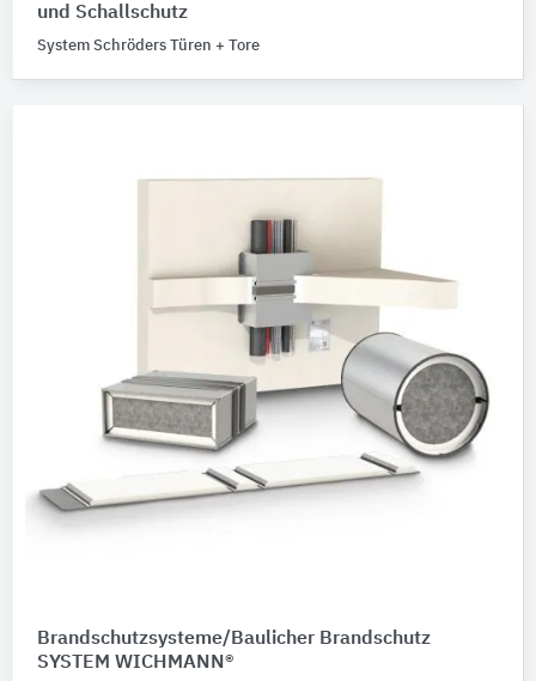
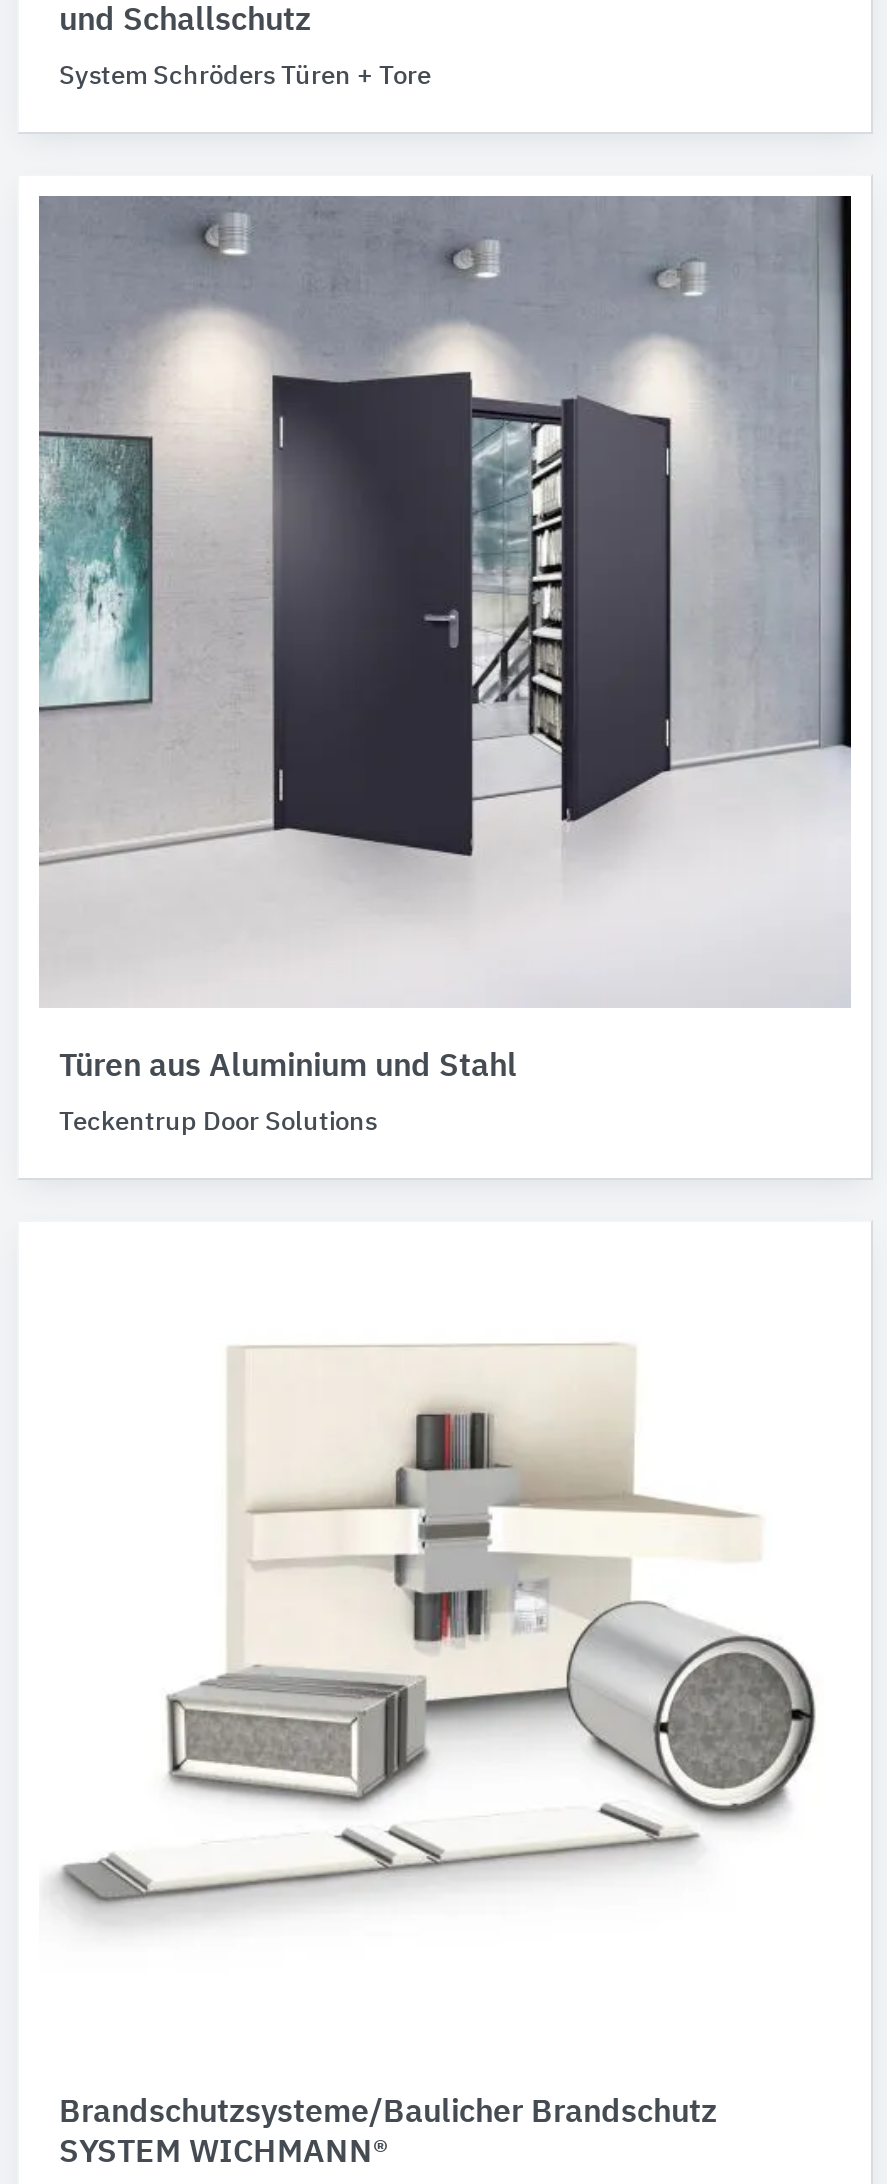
+ [image]
+ Türen aus Aluminium und Stahl
+ Teckentrup Door Solutions
